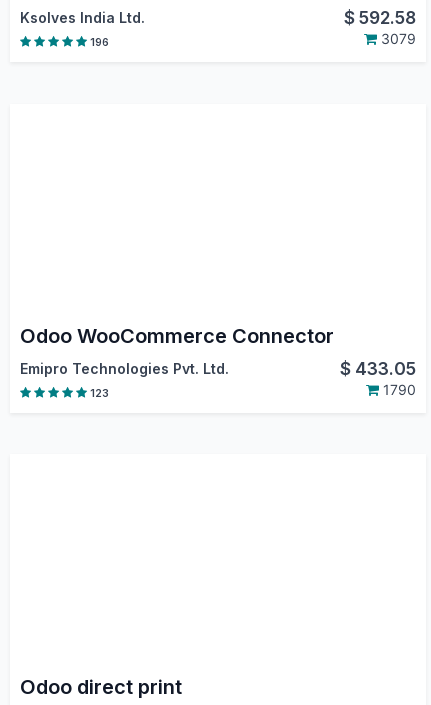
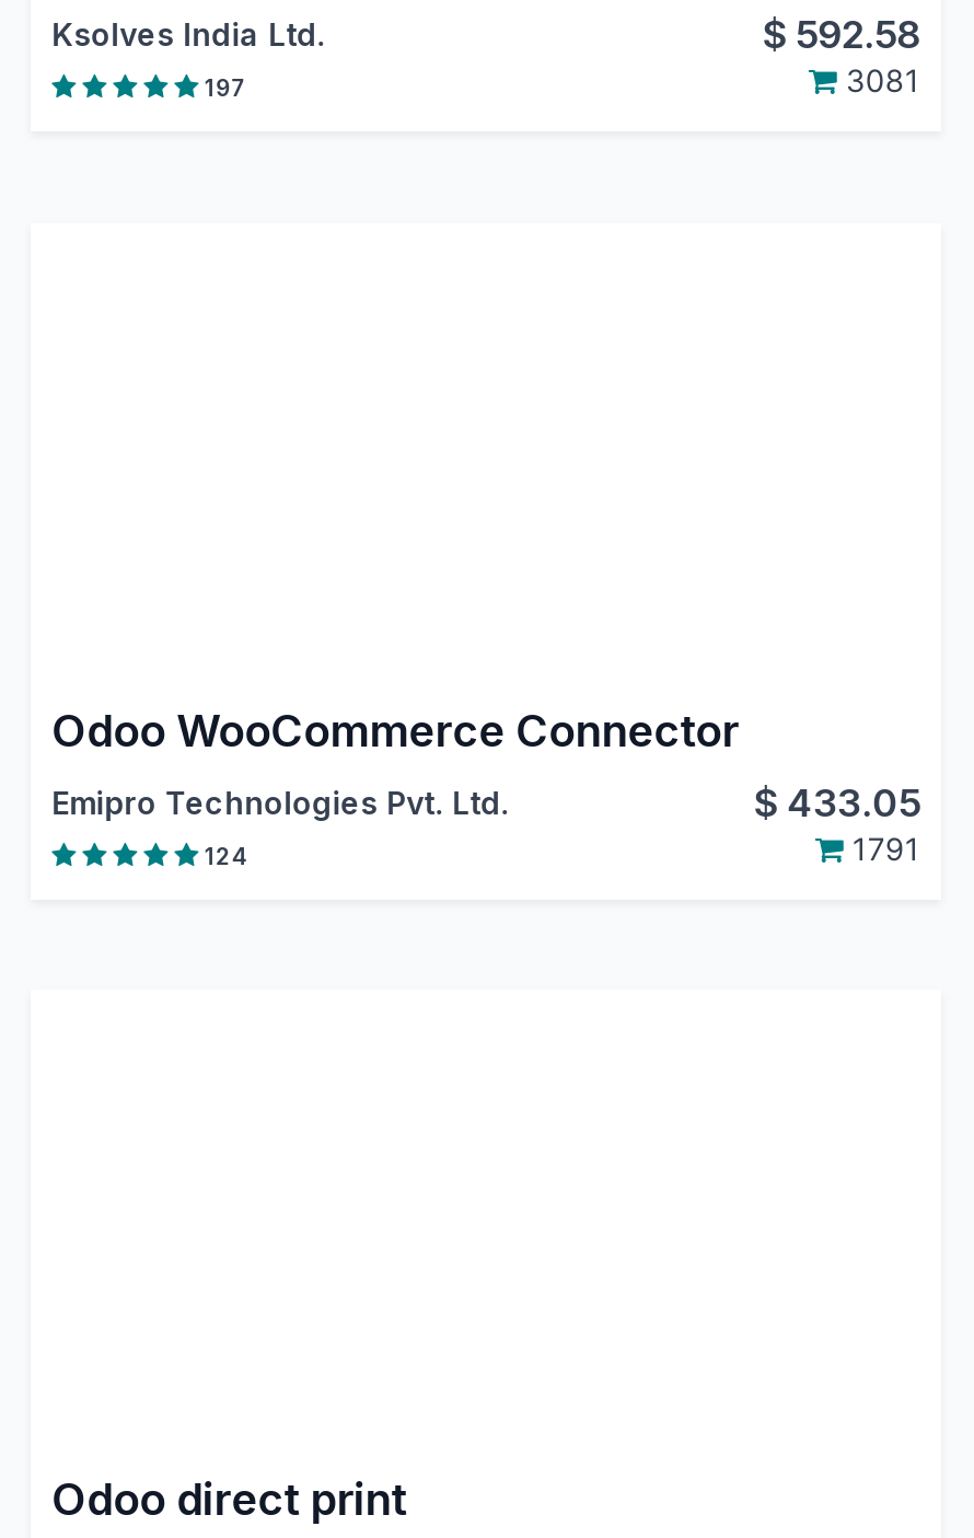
- 3079
+ 3081

- 196
+ 197

- 1790
+ 1791

- 123
+ 124
